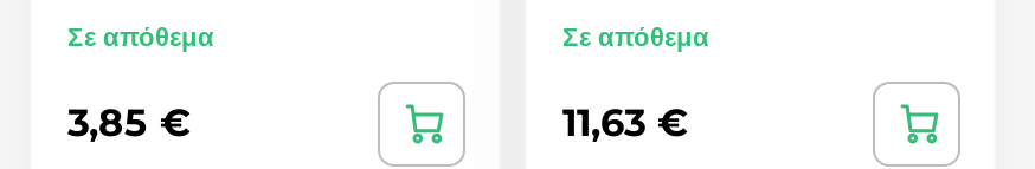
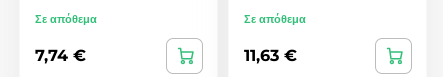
- 3,85 €
+ 7,74 €
